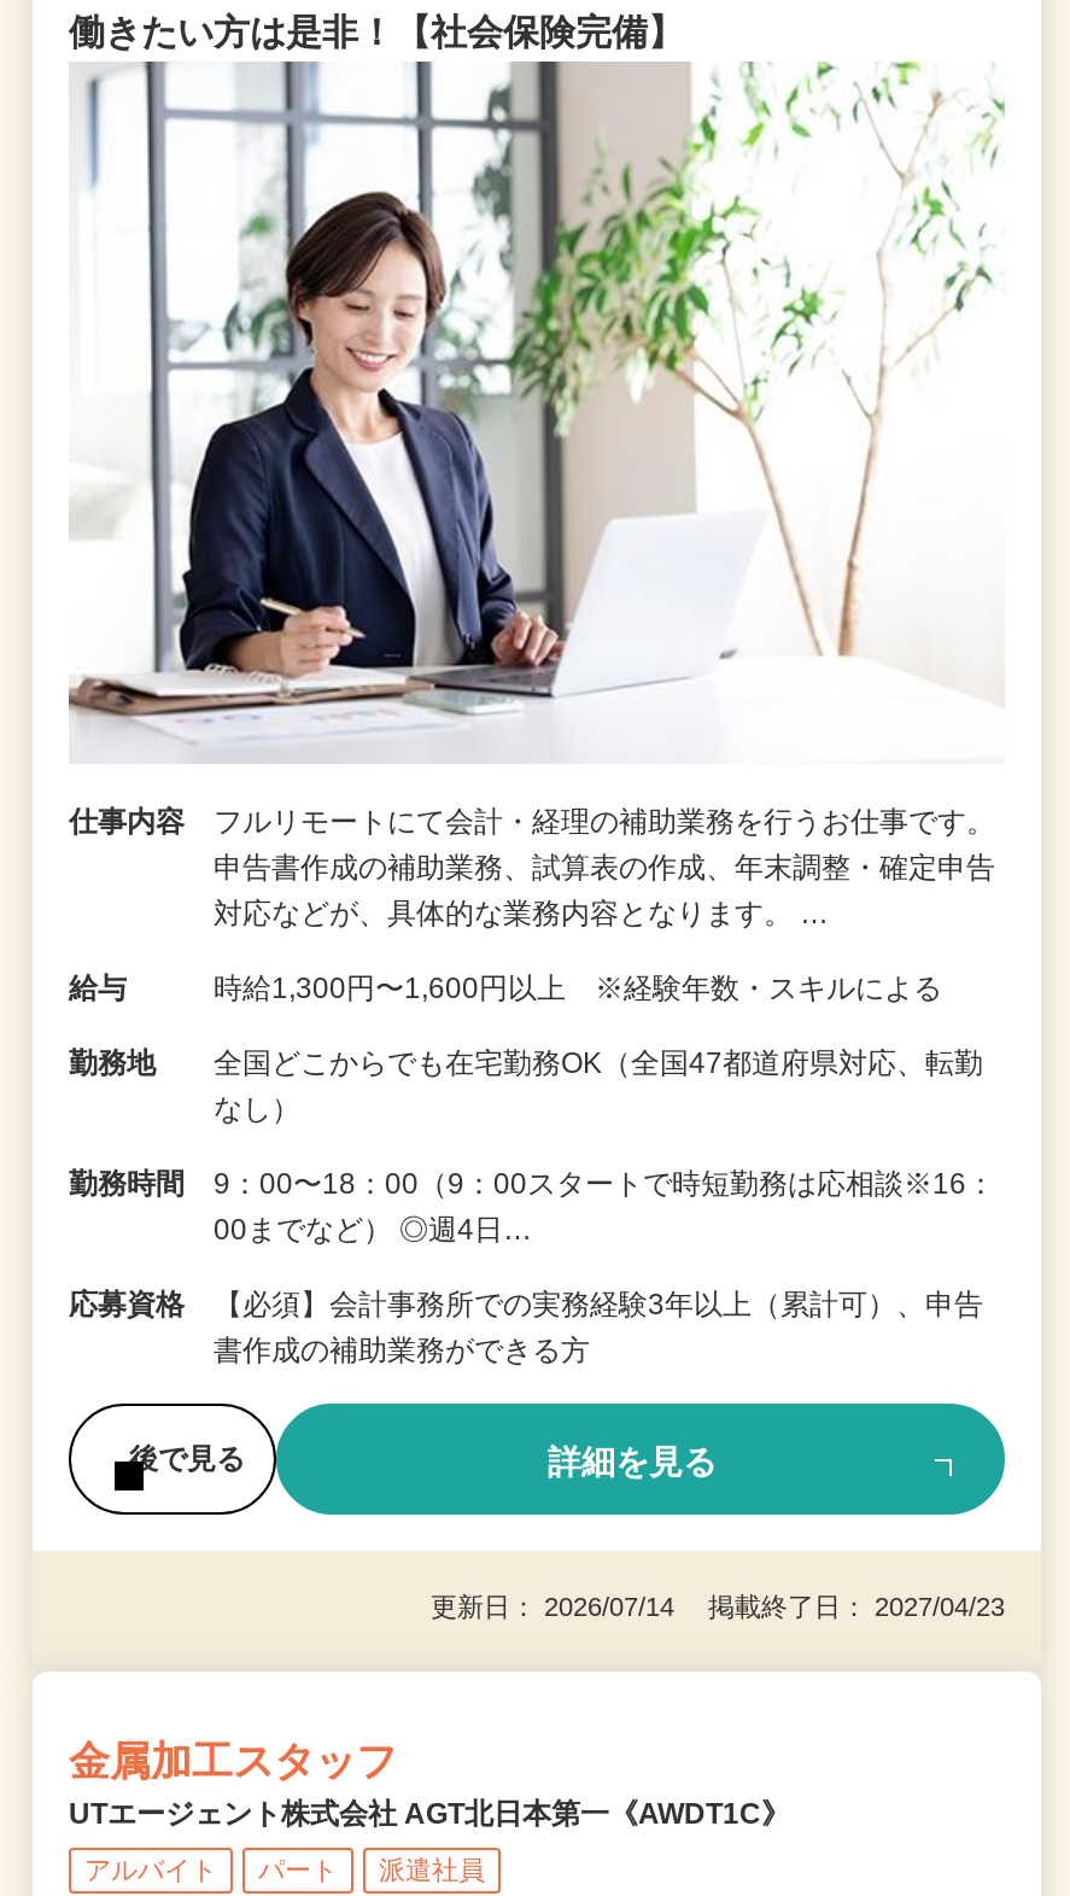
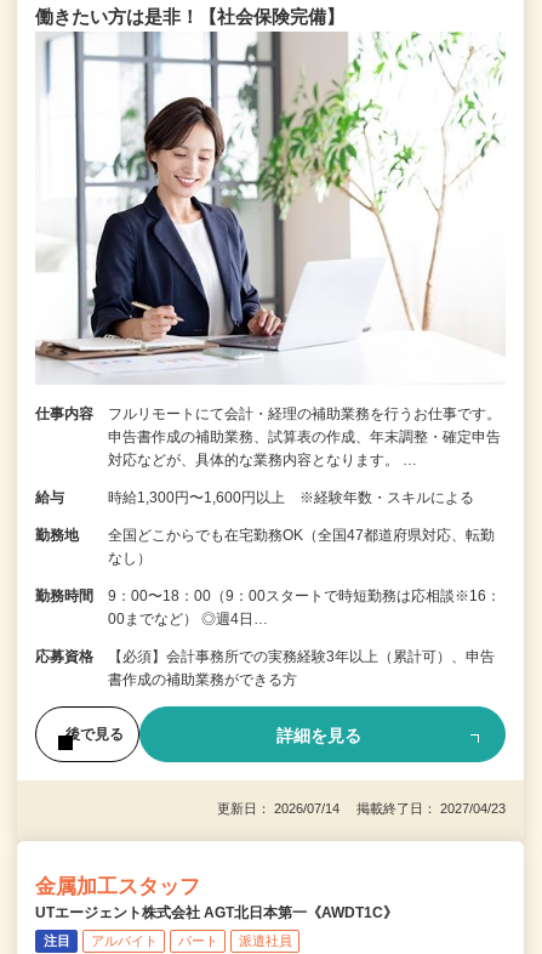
+ 注目
